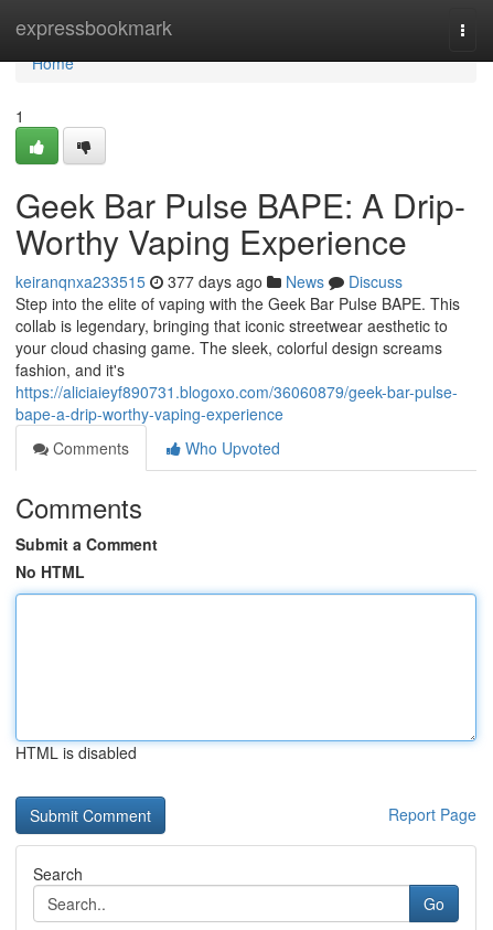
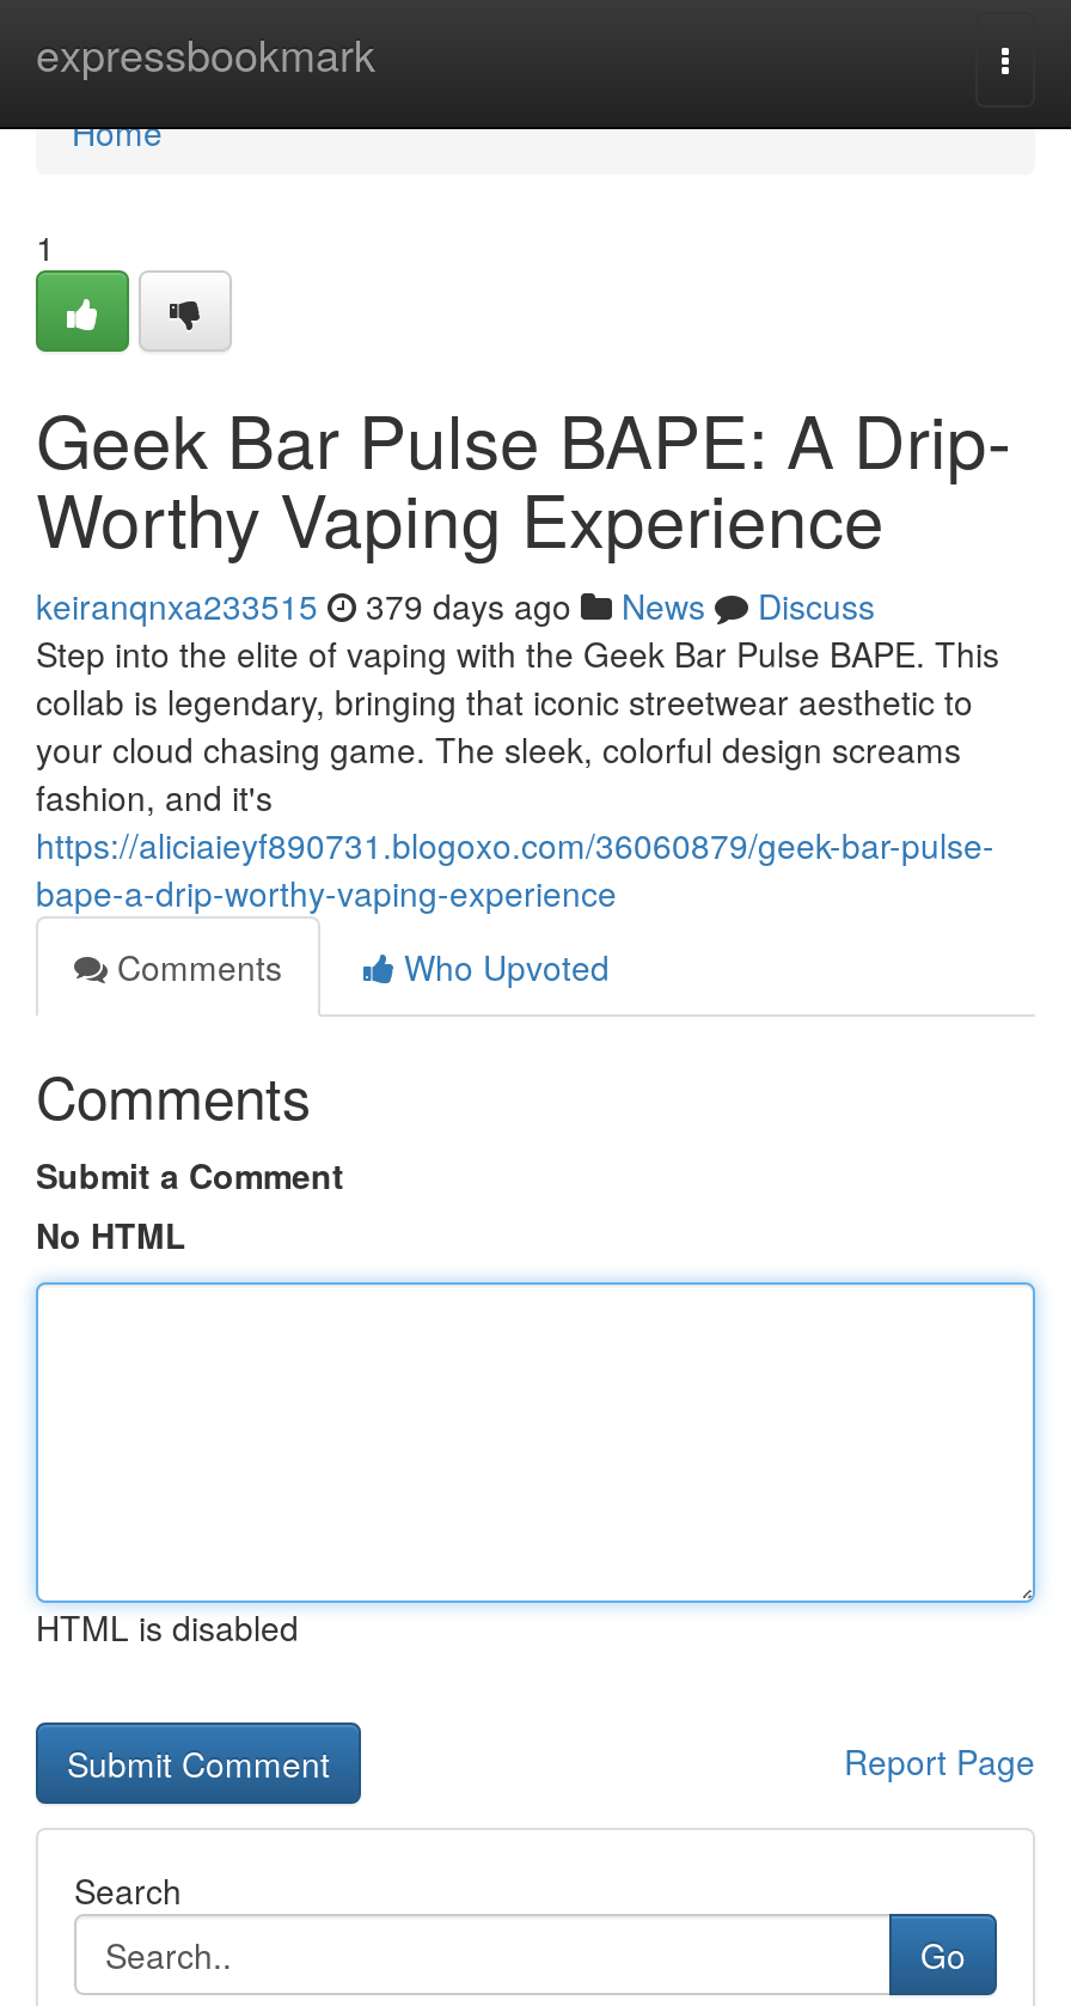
- keiranqnxa233515 377 days ago News Discuss
+ keiranqnxa233515 379 days ago News Discuss
